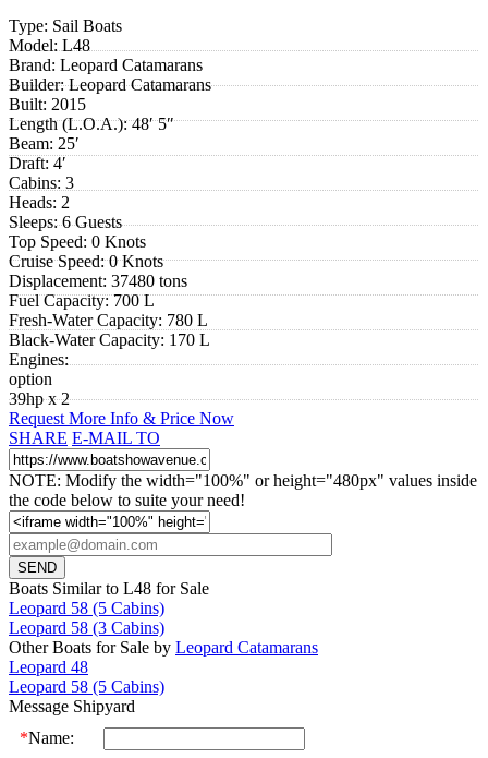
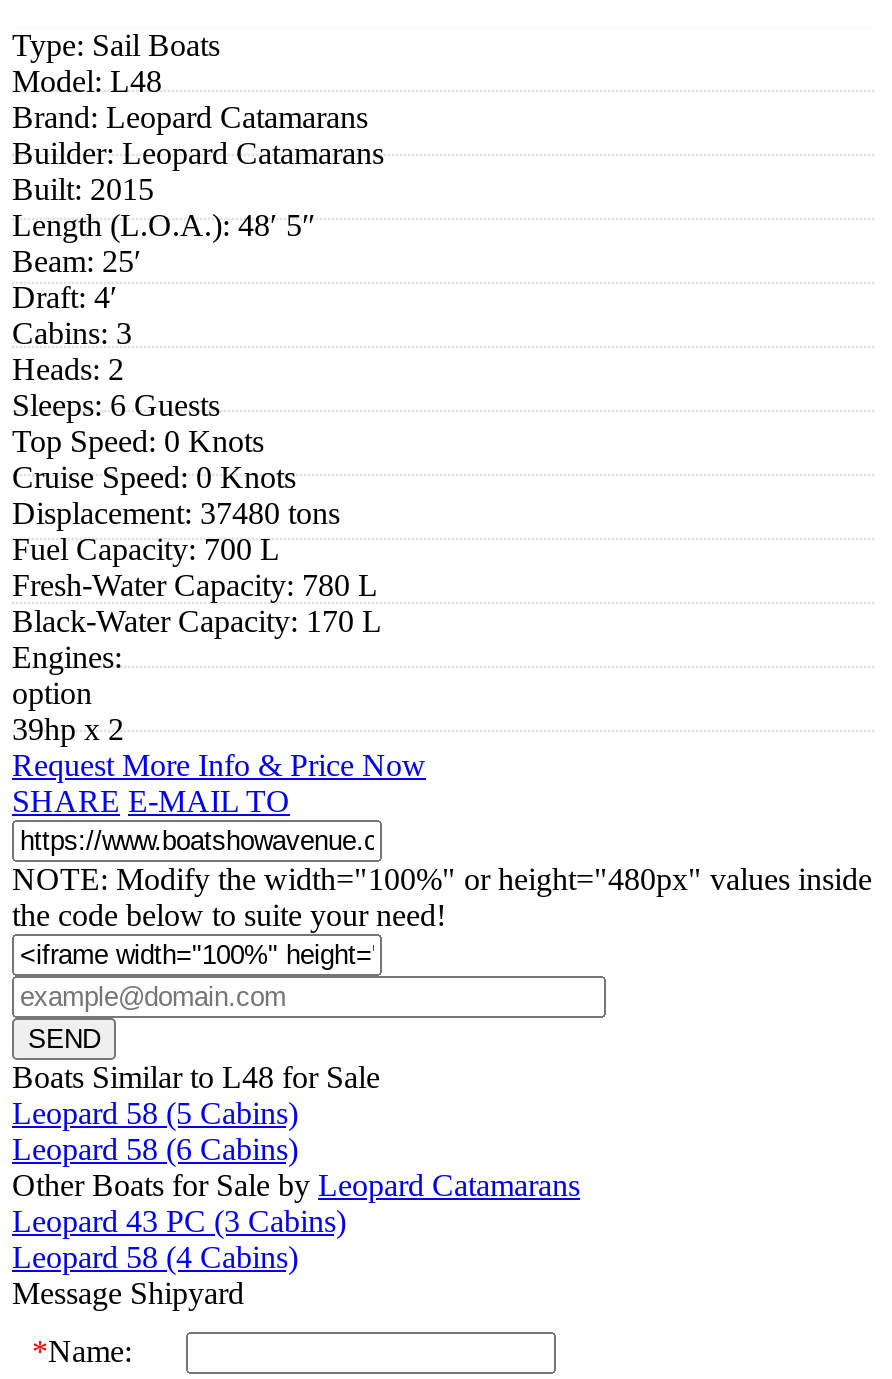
- Leopard 58 (3 Cabins)
+ Leopard 58 (6 Cabins)

- Leopard 48
- Leopard 58 (5 Cabins)
+ Leopard 43 PC (3 Cabins)
+ Leopard 58 (4 Cabins)
